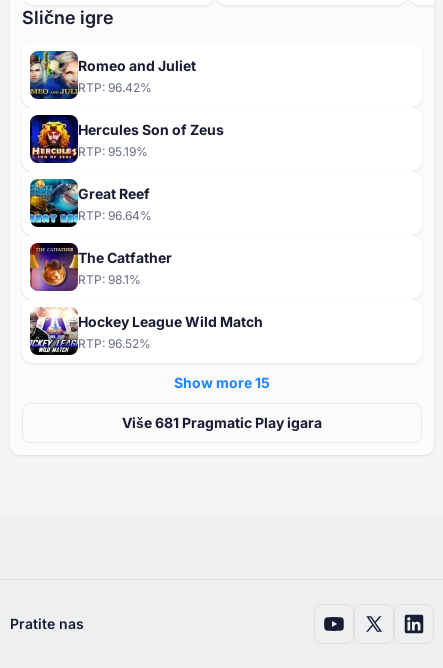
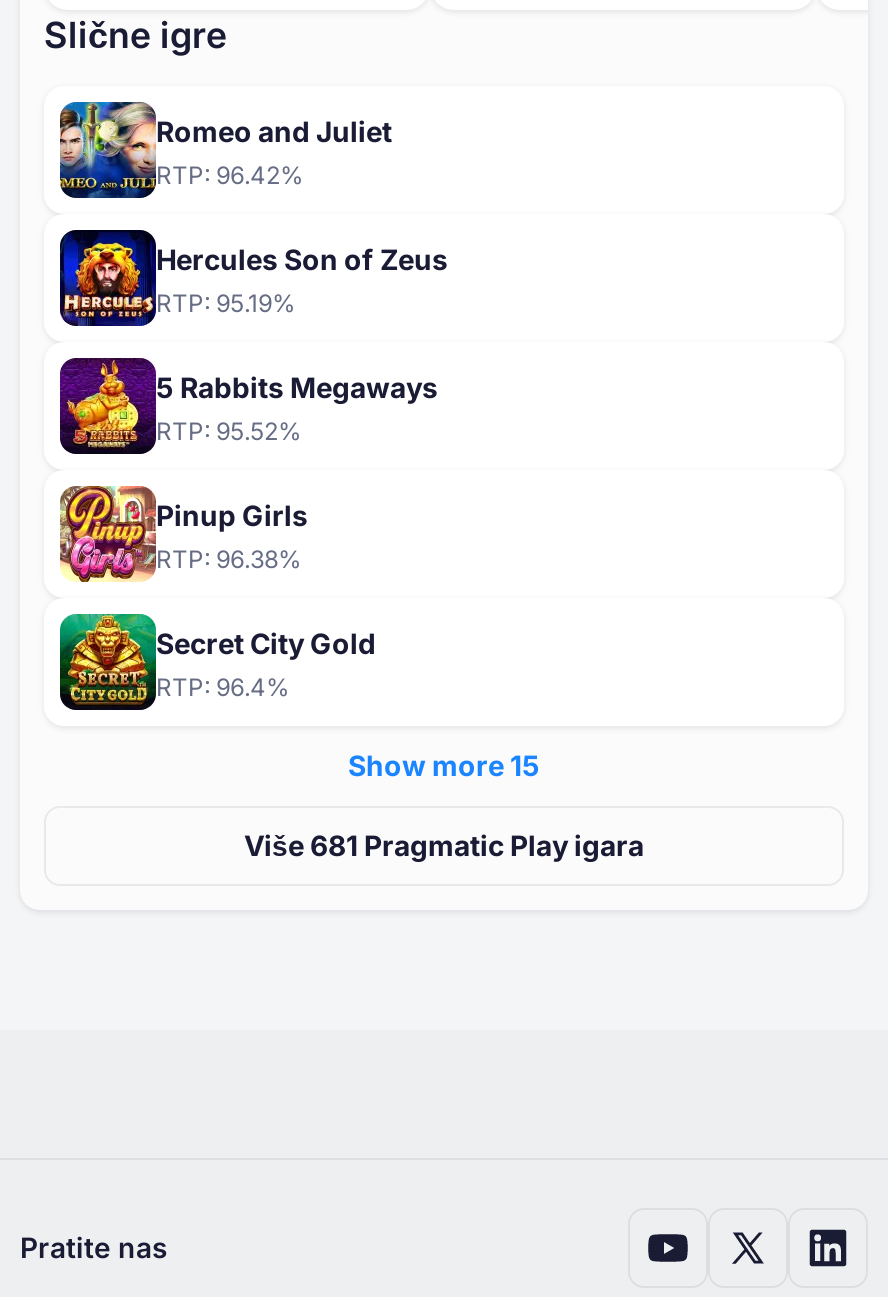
- [image]
- Great Reef
- RTP: 96.64%
+ [image]
+ 5 Rabbits Megaways
+ RTP: 95.52%

- [image]
- The Catfather
- RTP: 98.1%
+ [image]
+ Pinup Girls
+ RTP: 96.38%

- [image]
- Hockey League Wild Match
- RTP: 96.52%
+ [image]
+ Secret City Gold
+ RTP: 96.4%
